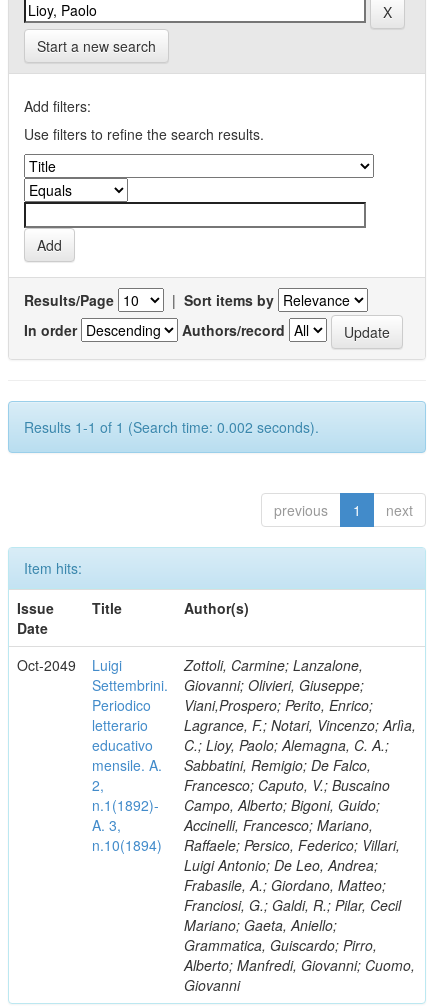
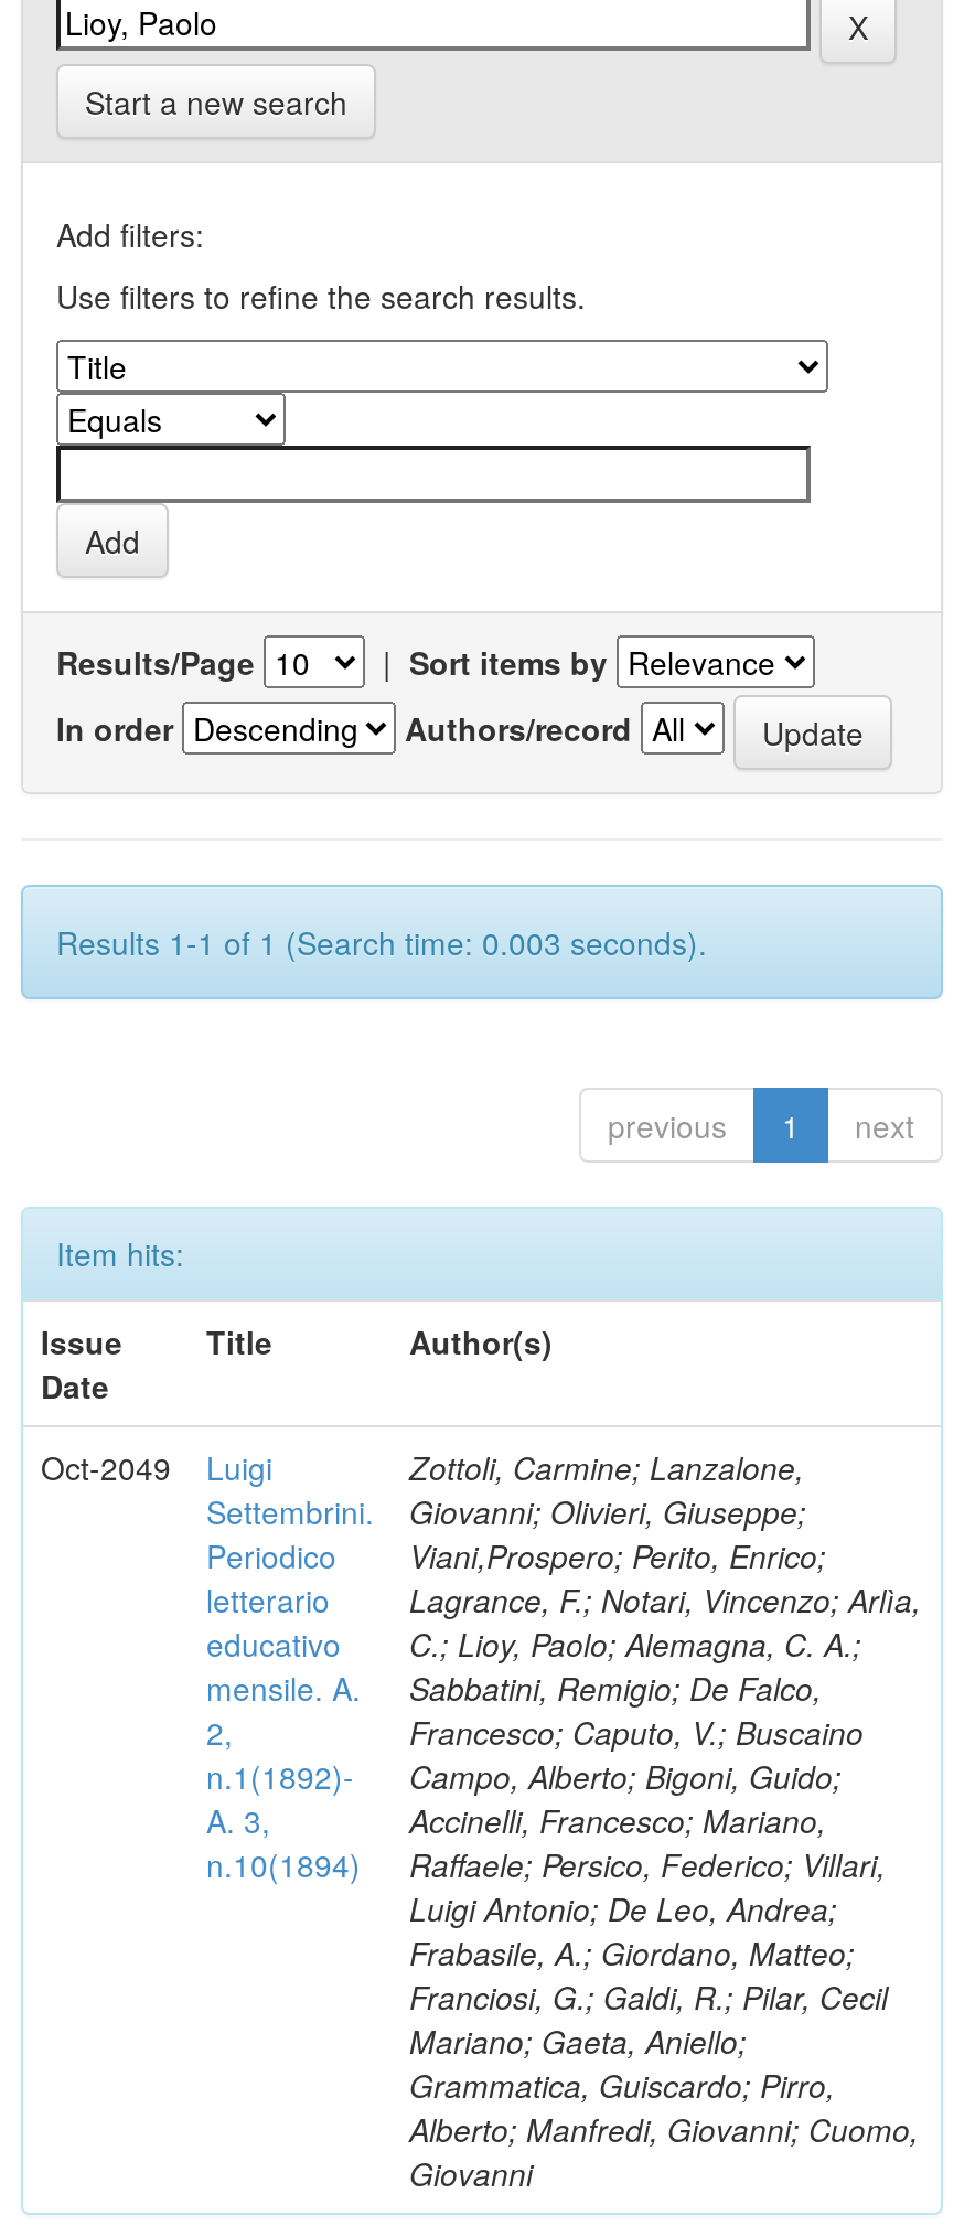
- Results 1-1 of 1 (Search time: 0.002 seconds).
+ Results 1-1 of 1 (Search time: 0.003 seconds).
